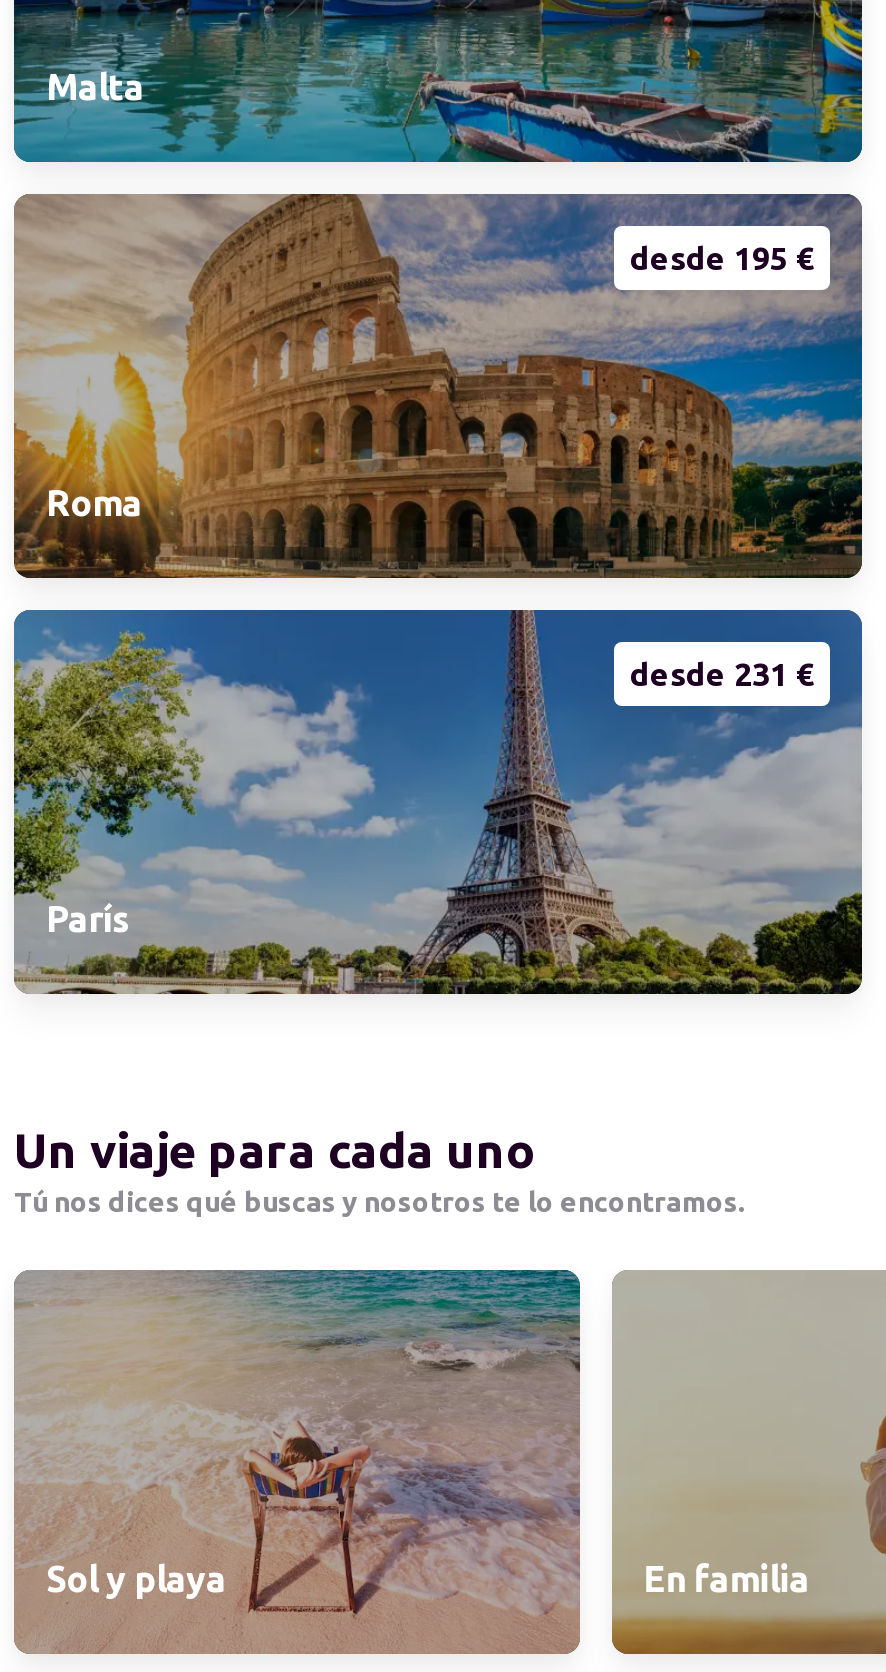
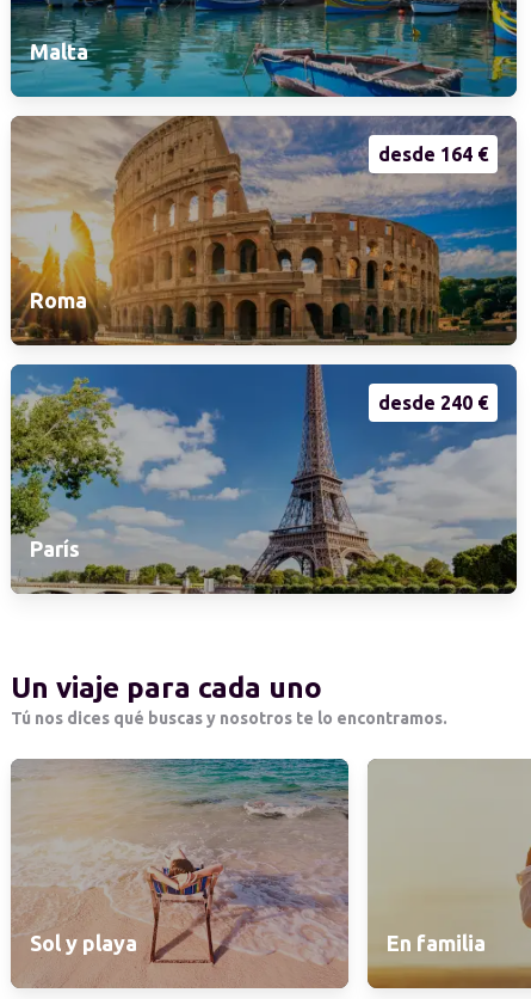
- desde 195 €
+ desde 164 €

- desde 231 €
+ desde 240 €
